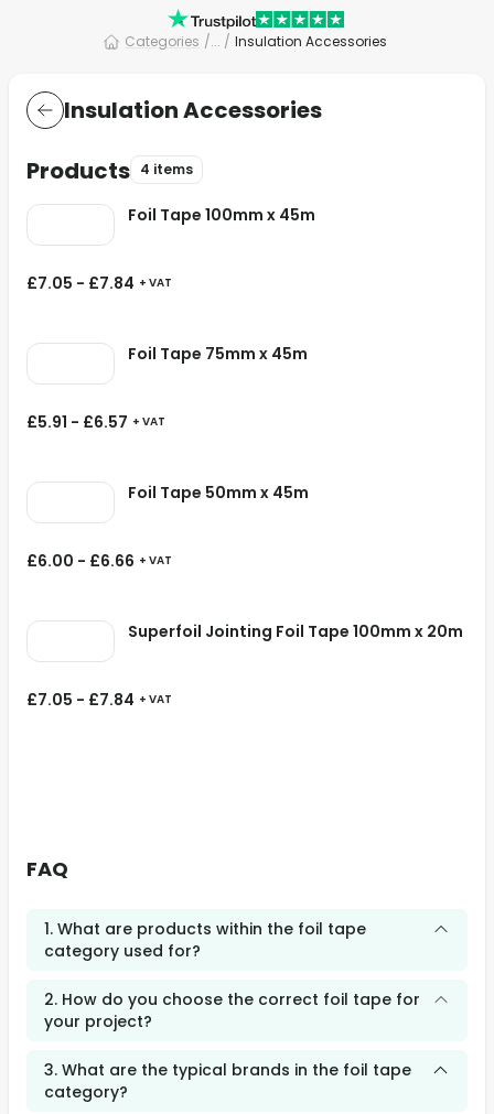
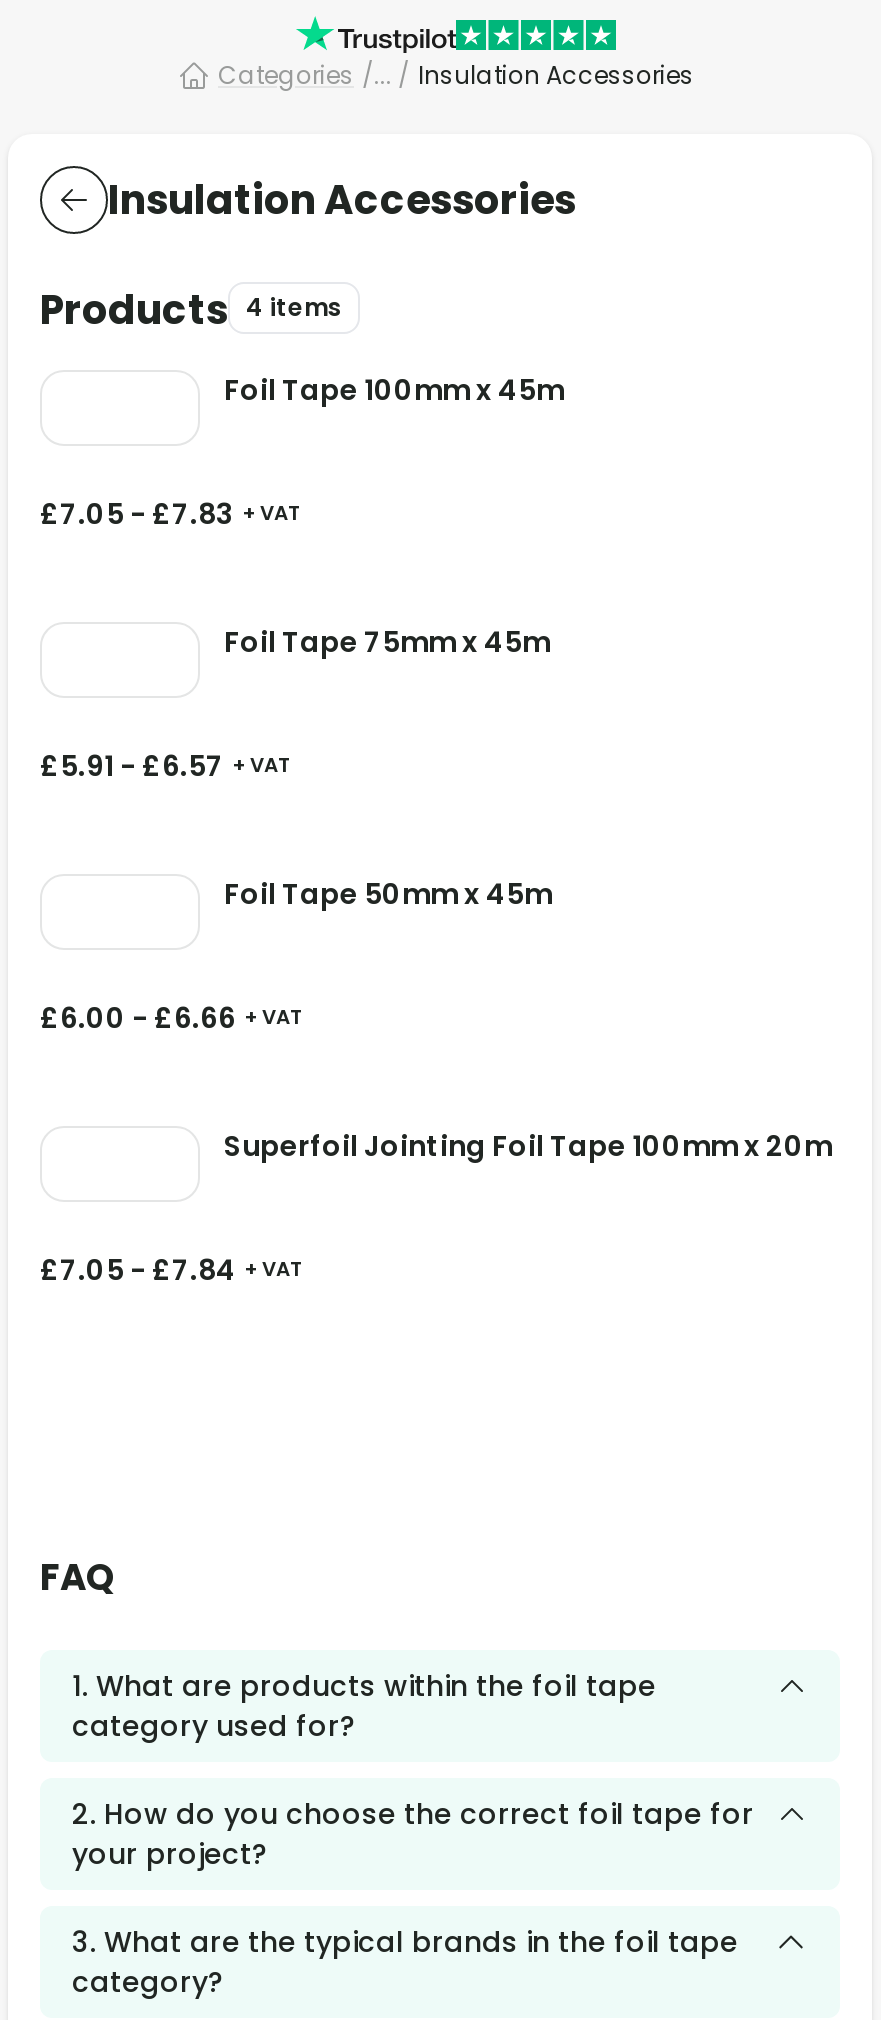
- £7.05 - £7.84 + VAT
+ £7.05 - £7.83 + VAT
